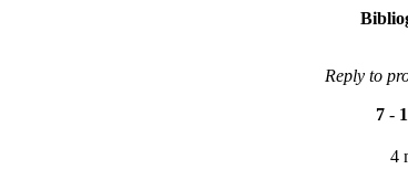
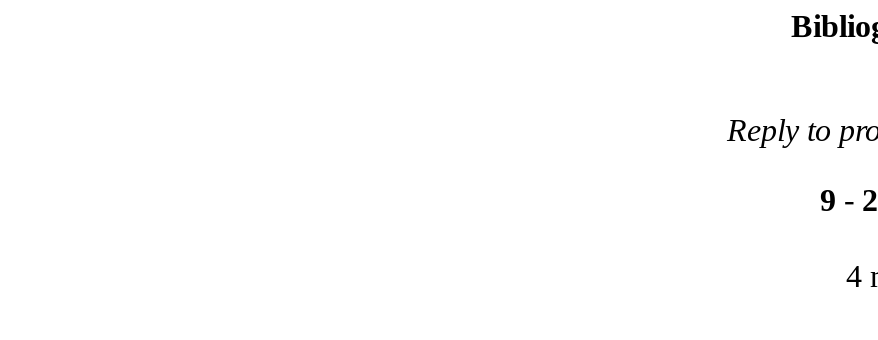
- 7 - 1
+ 9 - 2
